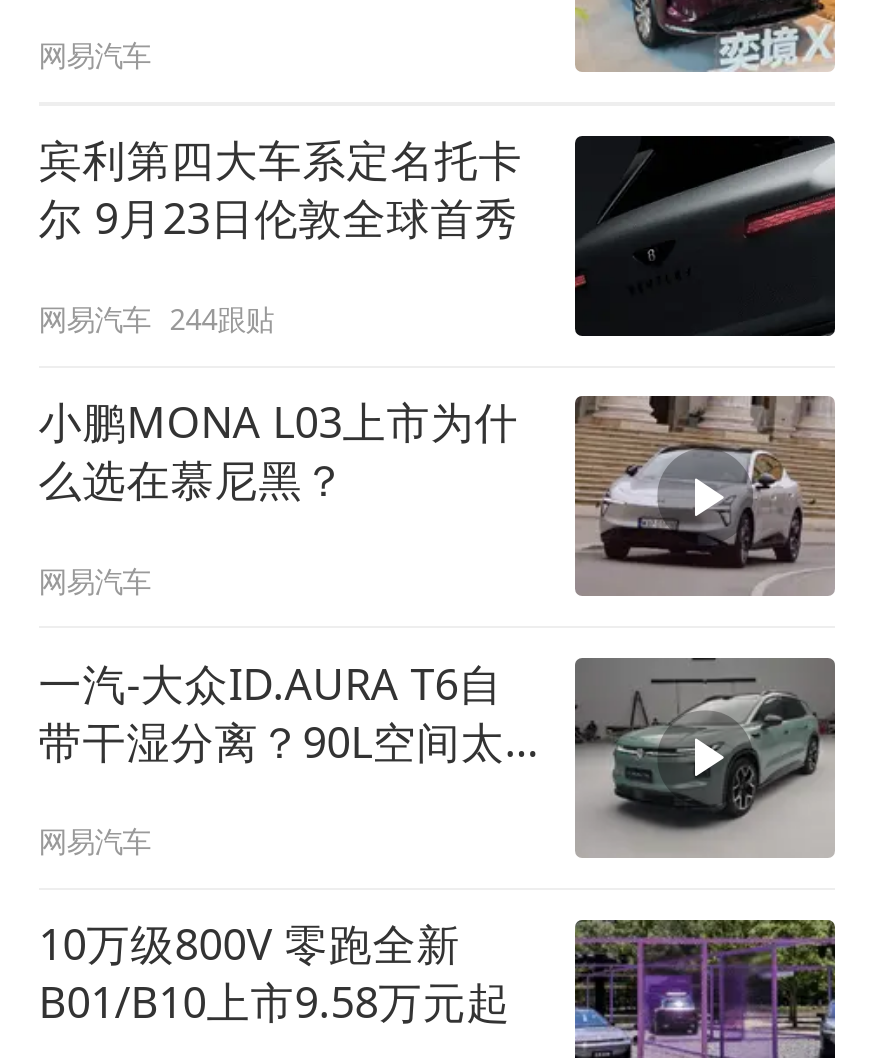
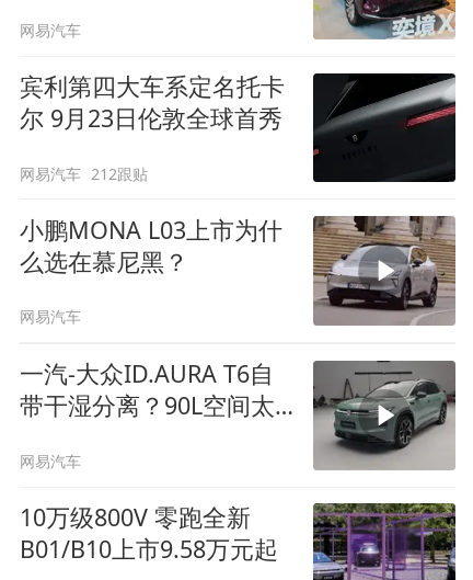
- 网易汽车 244跟贴
+ 网易汽车 212跟贴
